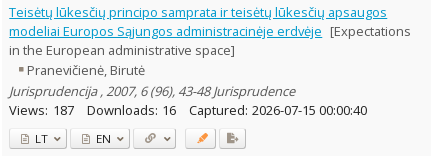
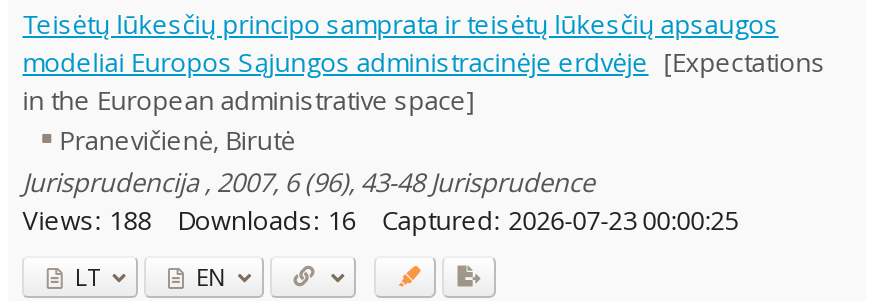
- Views: 187
+ Views: 188

- Captured: 2026-07-15 00:00:40
+ Captured: 2026-07-23 00:00:25
